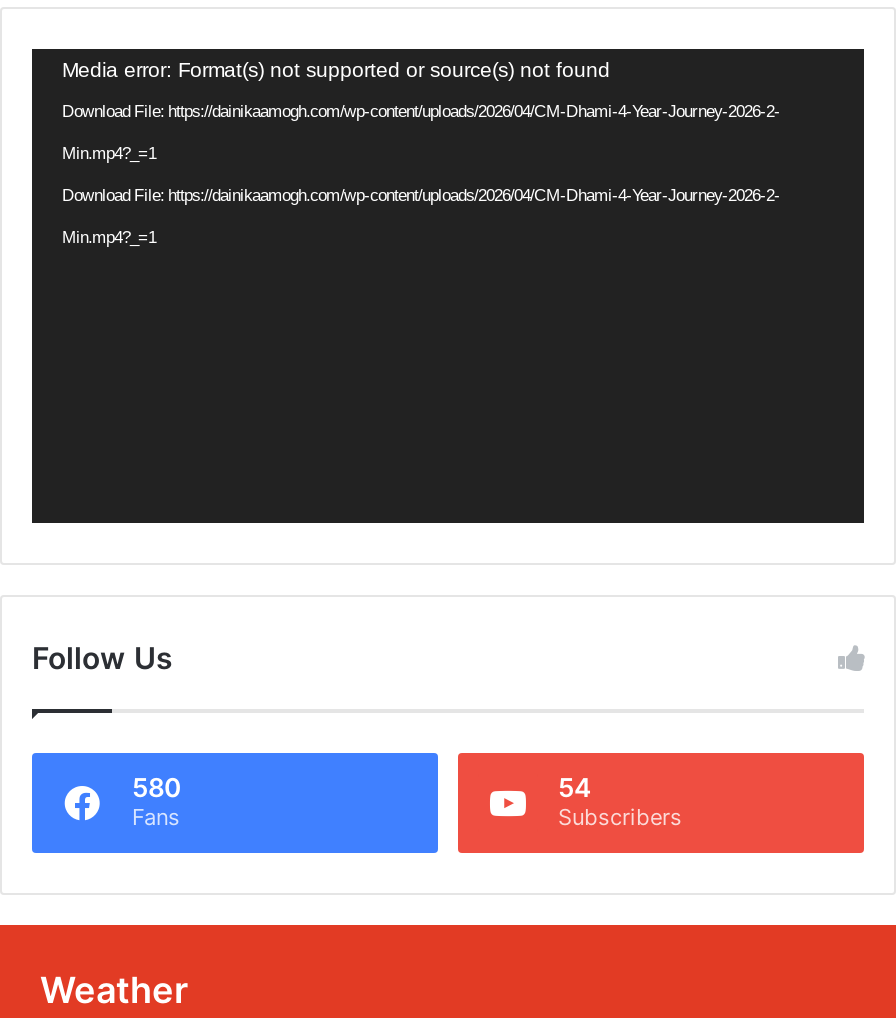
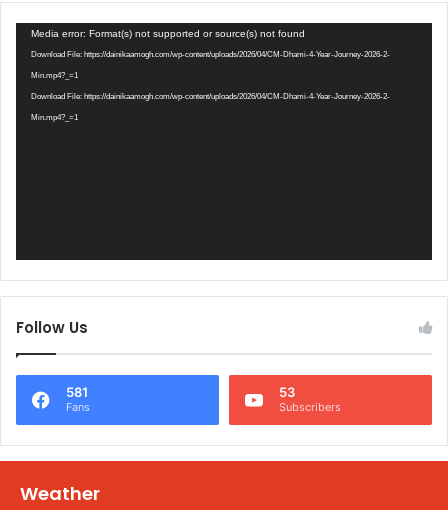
- 580
+ 581

- 54
+ 53
